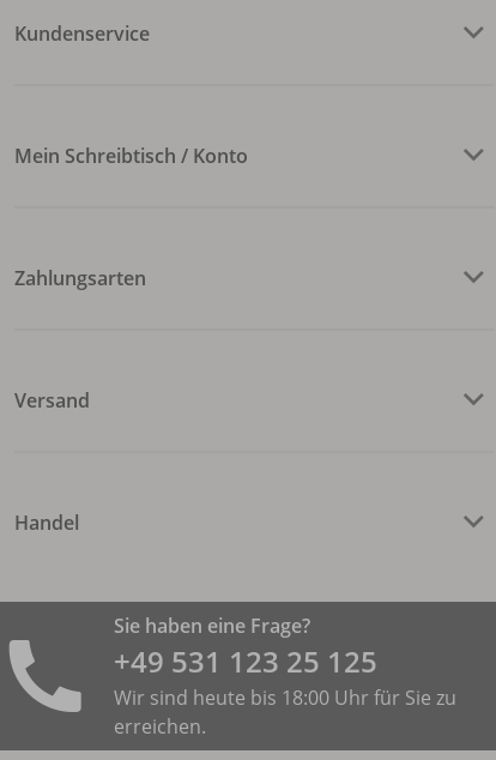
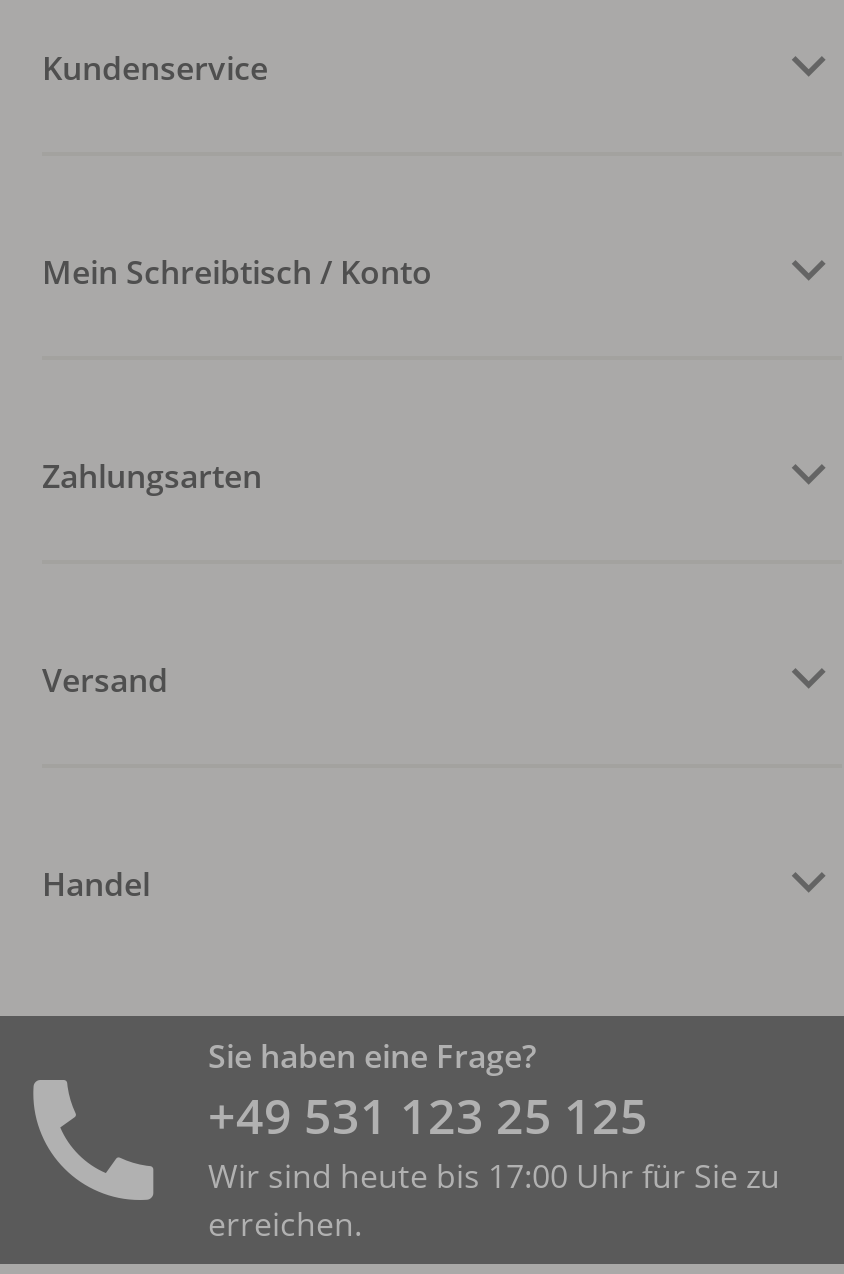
- Wir sind heute bis 18:00 Uhr für Sie zu
+ Wir sind heute bis 17:00 Uhr für Sie zu
